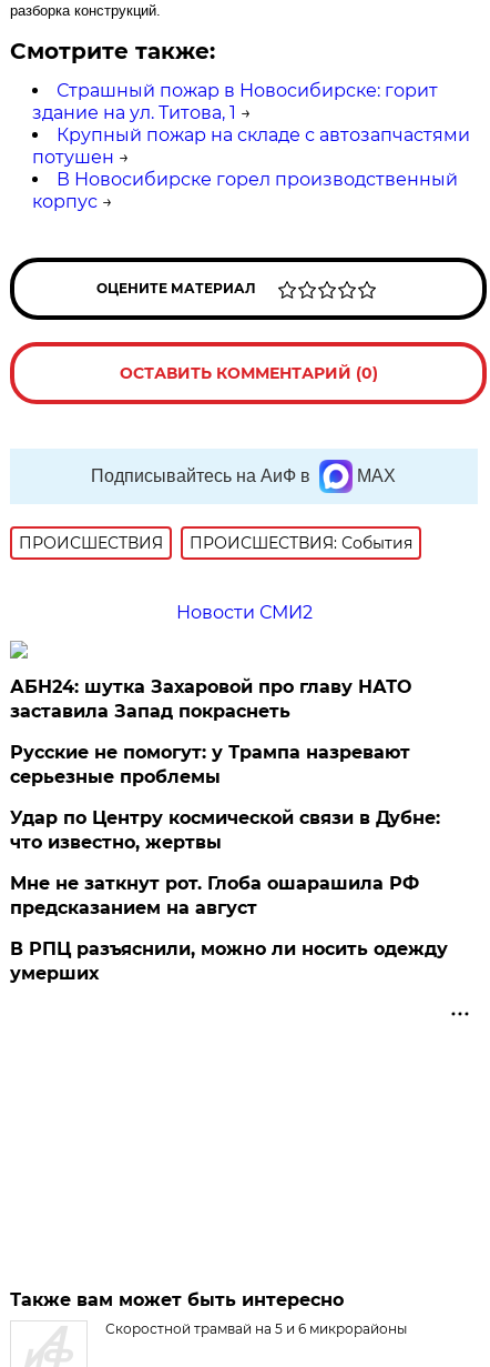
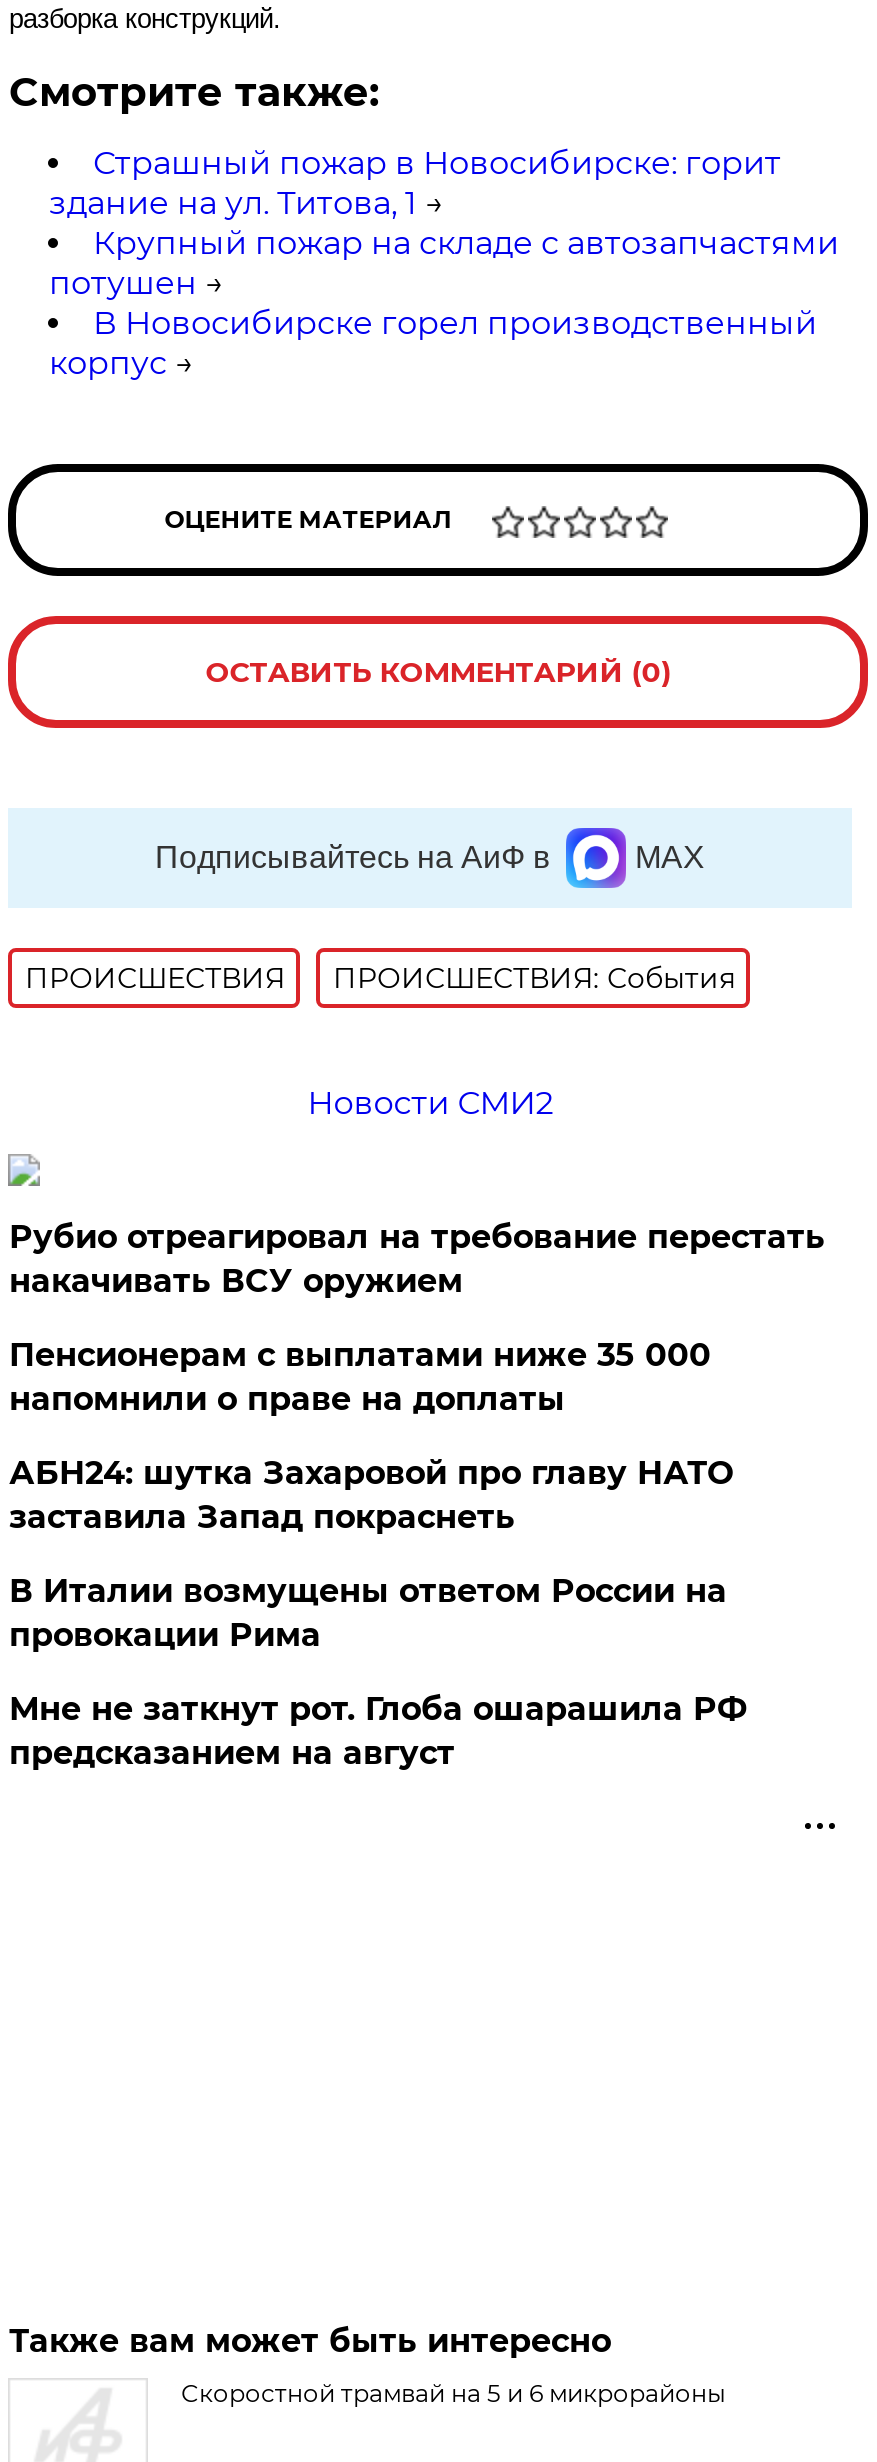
+ Рубио отреагировал на требование перестать
+ накачивать ВСУ оружием
+ Пенсионерам с выплатами ниже 35 000
+ напомнили о праве на доплаты

moved down: АБН24: шутка Захаровой про главу НАТО | заставила Запад покраснеть

- Русские не помогут: у Трампа назревают
- серьезные проблемы
- Удар по Центру космической связи в Дубне:
- что известно, жертвы
+ В Италии возмущены ответом России на
+ провокации Рима

moved down: Мне не заткнут рот. Глоба ошарашила РФ | предсказанием на август

- В РПЦ разъяснили, можно ли носить одежду
- умерших
